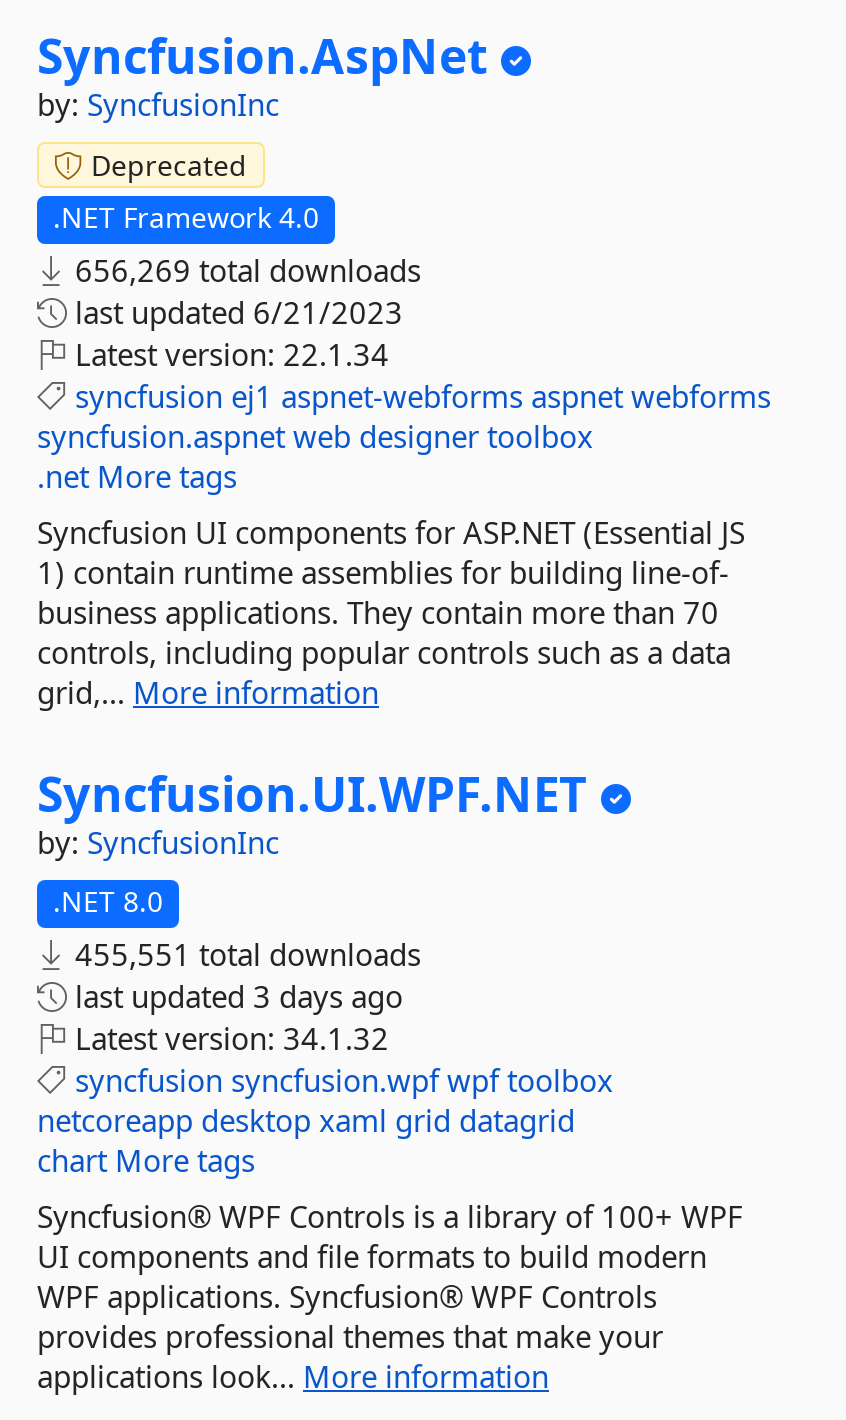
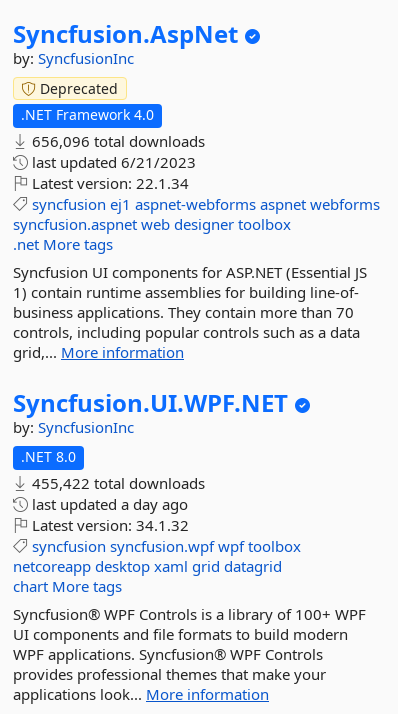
- 656,269 total downloads
+ 656,096 total downloads

- 455,551 total downloads
+ 455,422 total downloads

- last updated 3 days ago
+ last updated a day ago
